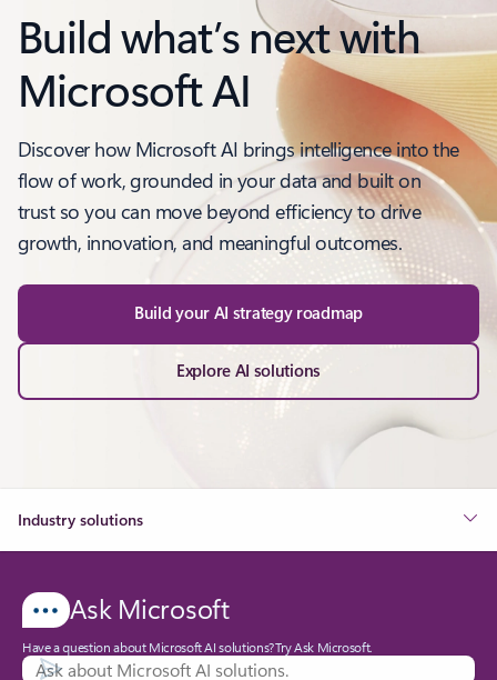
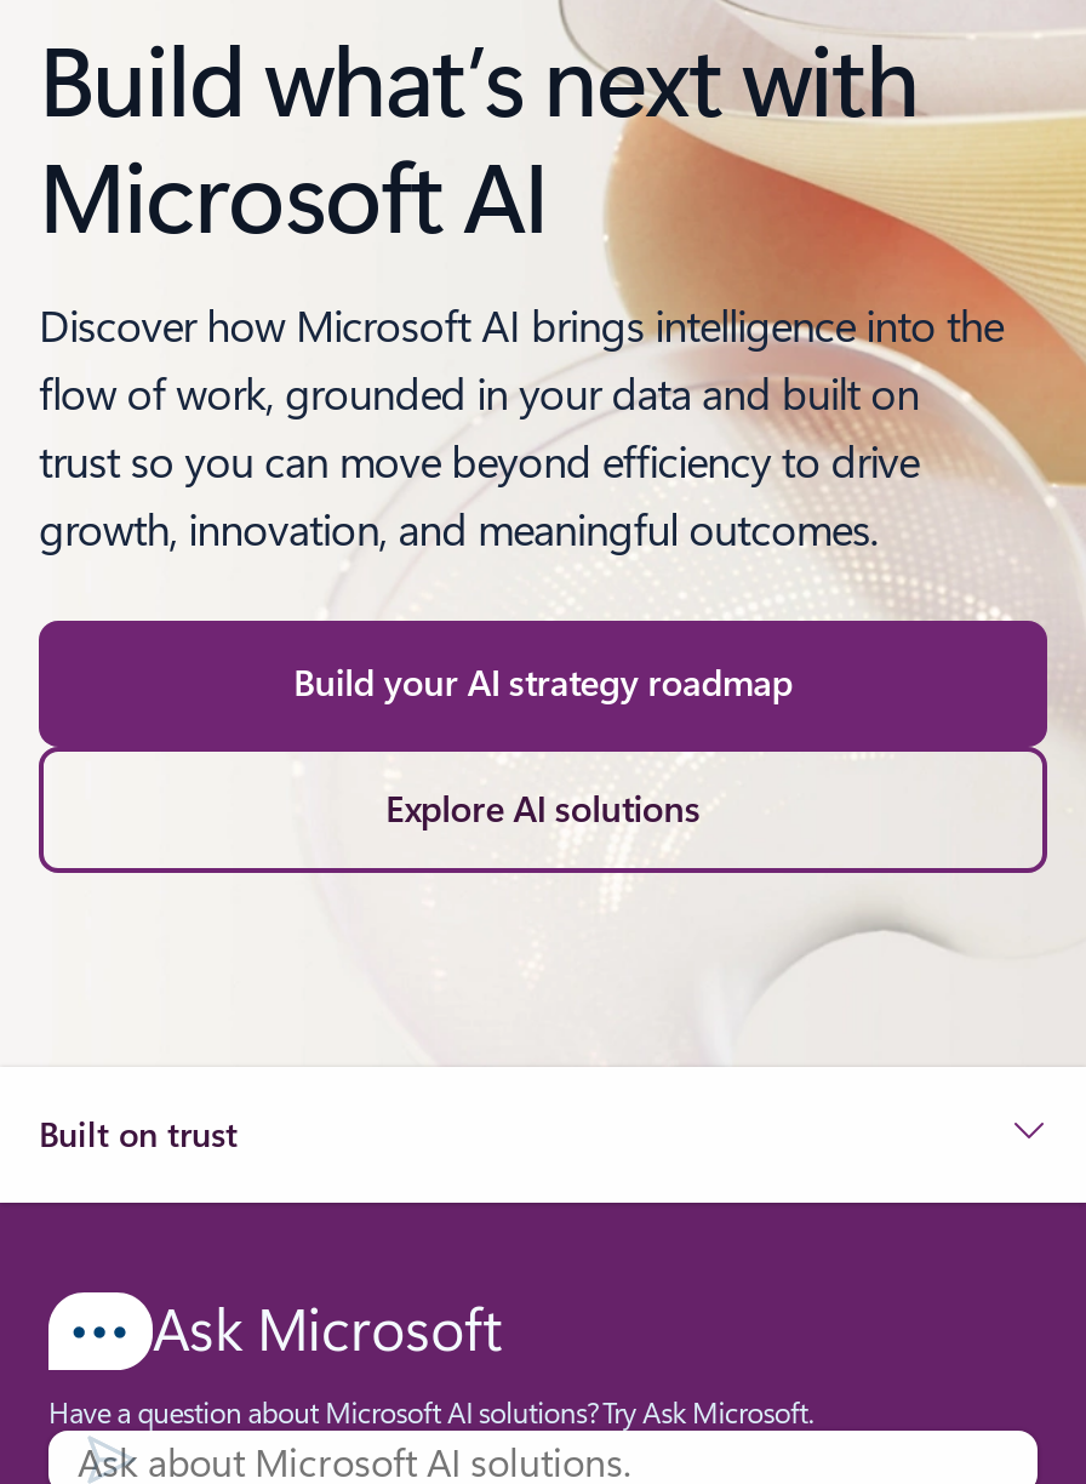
- Industry solutions
+ Built on trust
